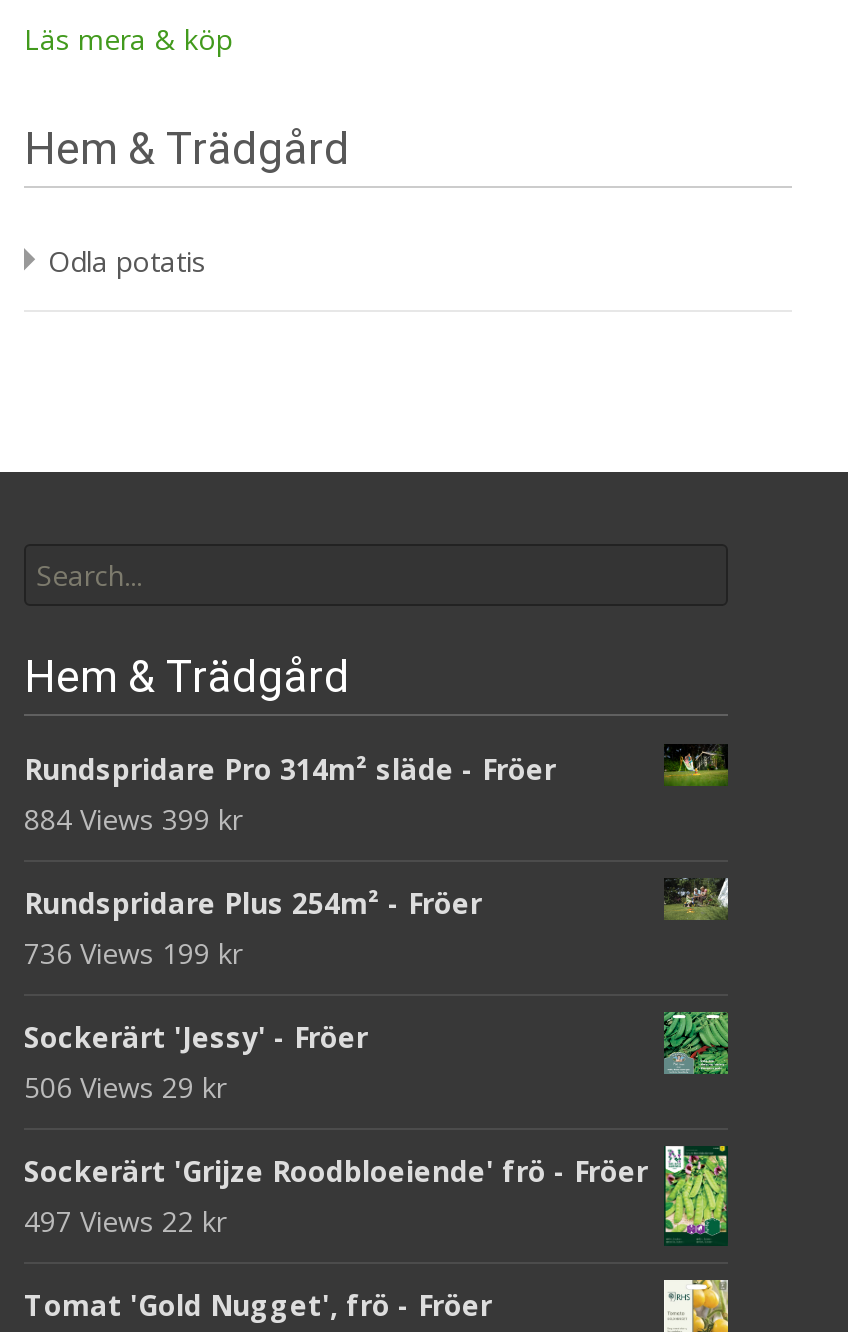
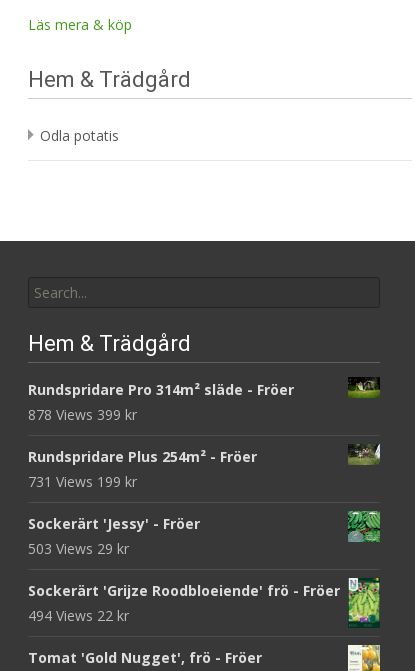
- 884 Views 399 kr
+ 878 Views 399 kr

- 736 Views 199 kr
+ 731 Views 199 kr

- 506 Views 29 kr
+ 503 Views 29 kr

- 497 Views 22 kr
+ 494 Views 22 kr
